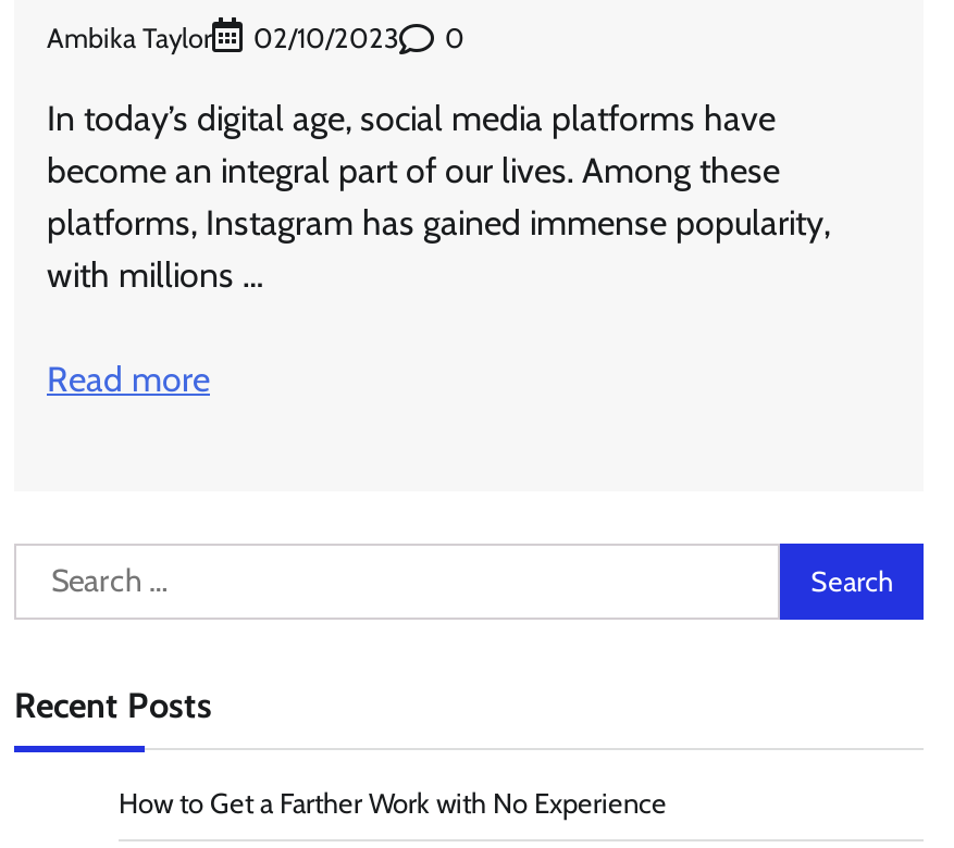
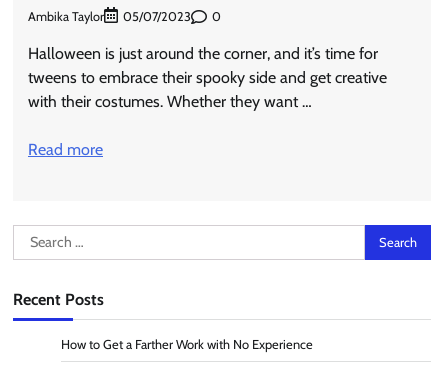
- 02/10/2023
+ 05/07/2023

- In today’s digital age, social media platforms have
- become an integral part of our lives. Among these
- platforms, Instagram has gained immense popularity,
- with millions …
+ Halloween is just around the corner, and it’s time for
+ tweens to embrace their spooky side and get creative
+ with their costumes. Whether they want …
